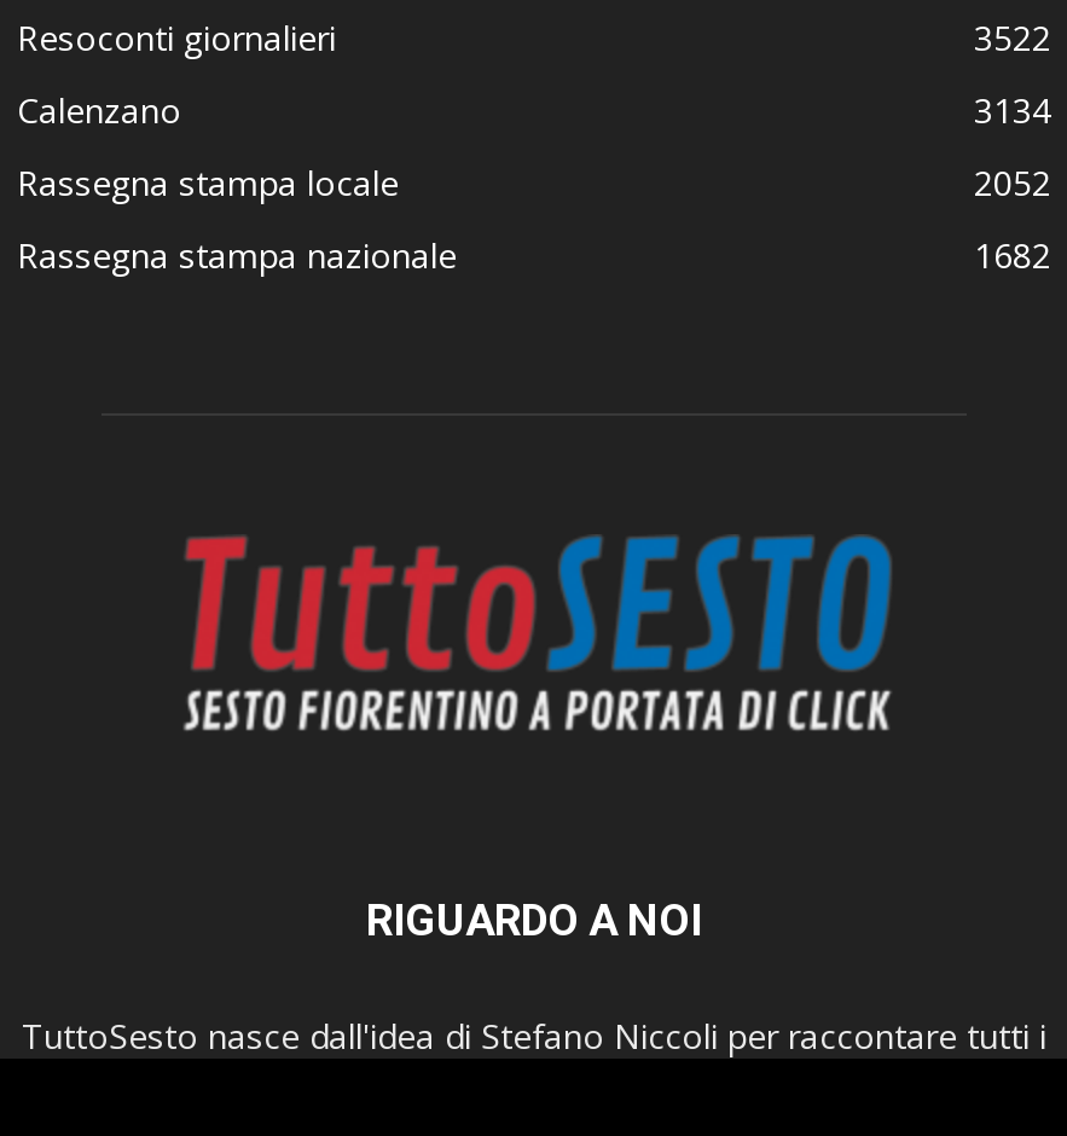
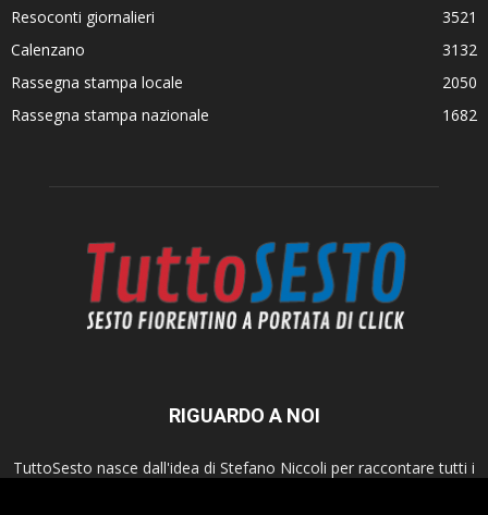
- 3522
+ 3521

- 3134
+ 3132

- 2052
+ 2050
